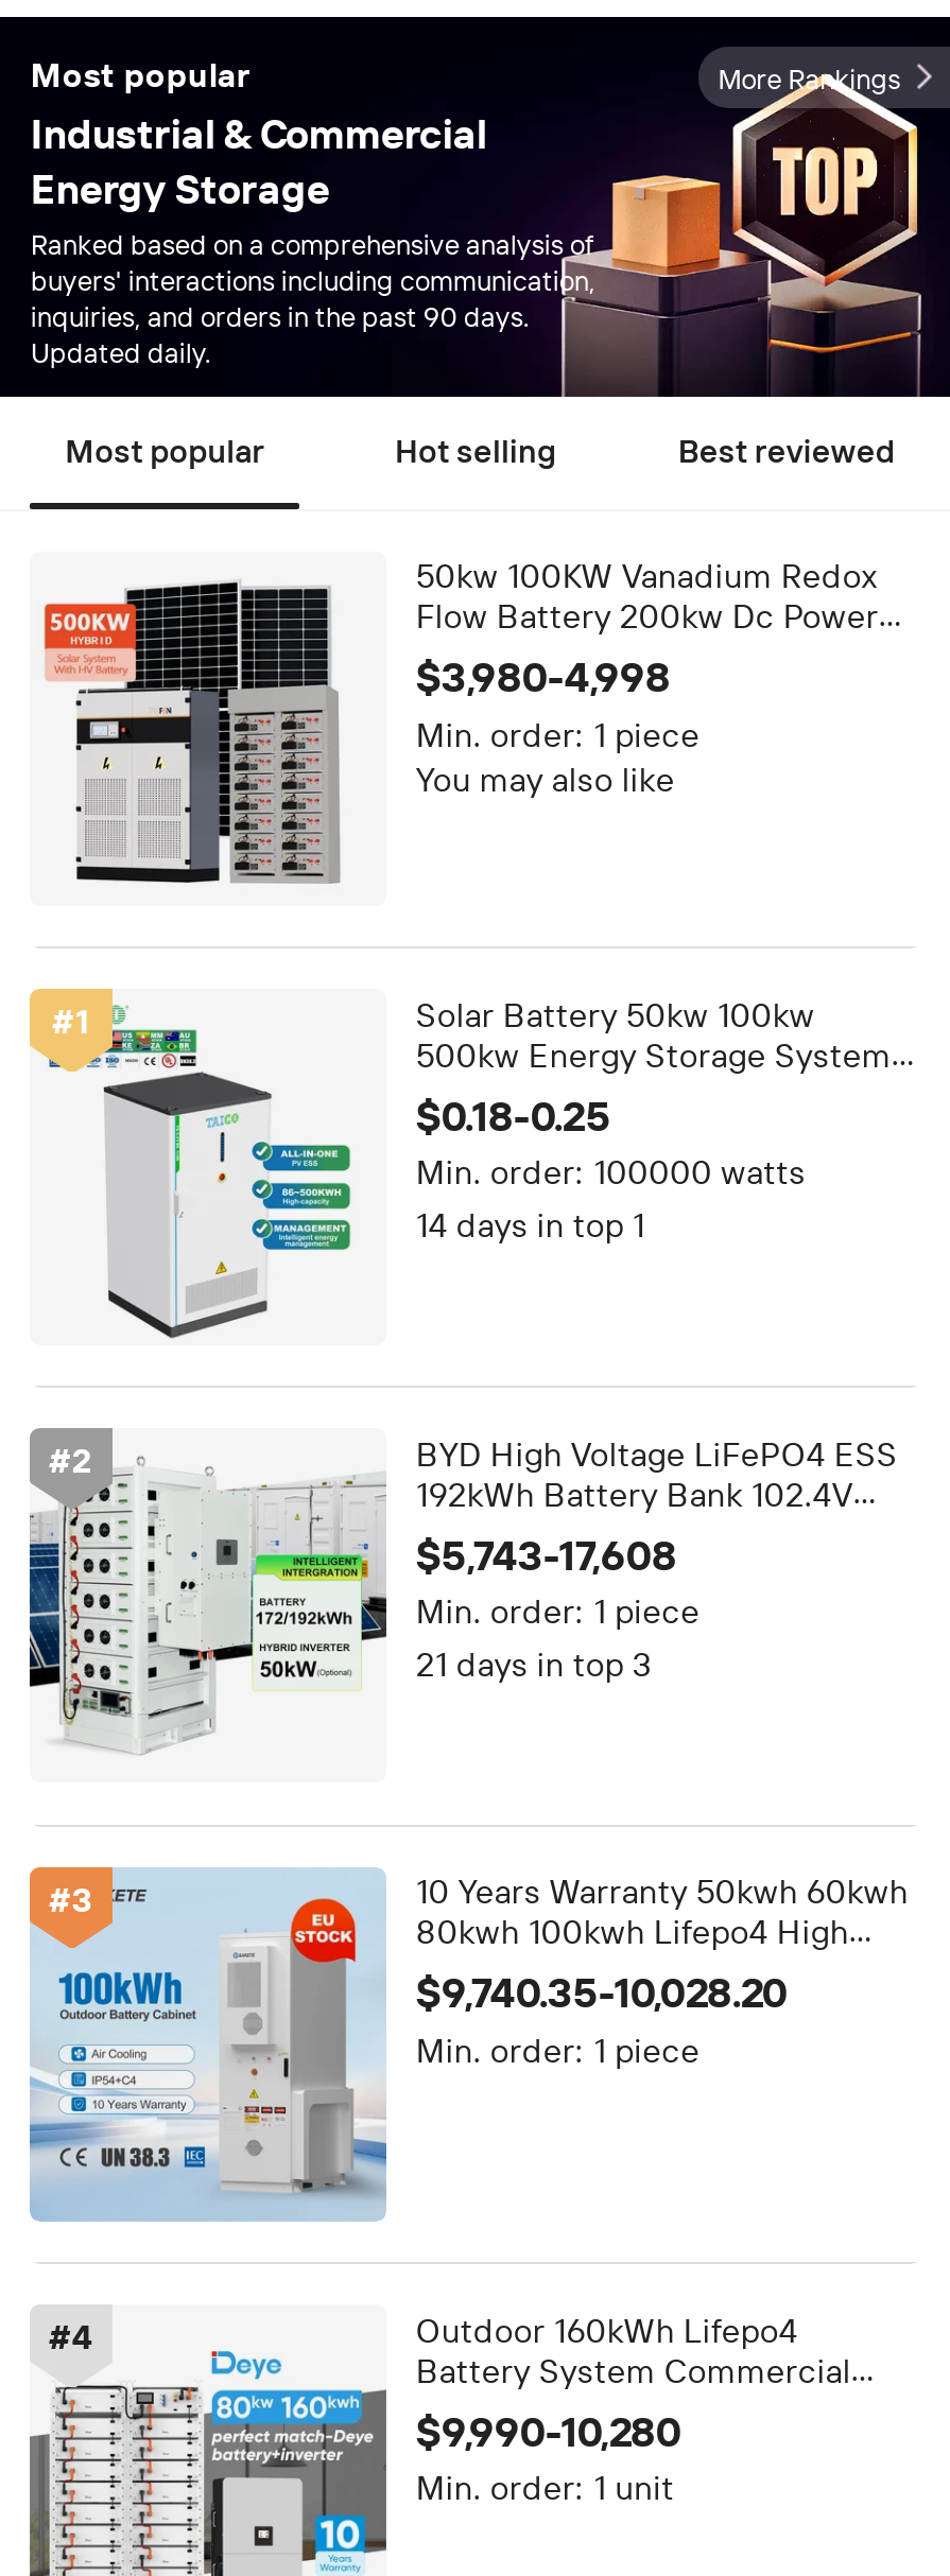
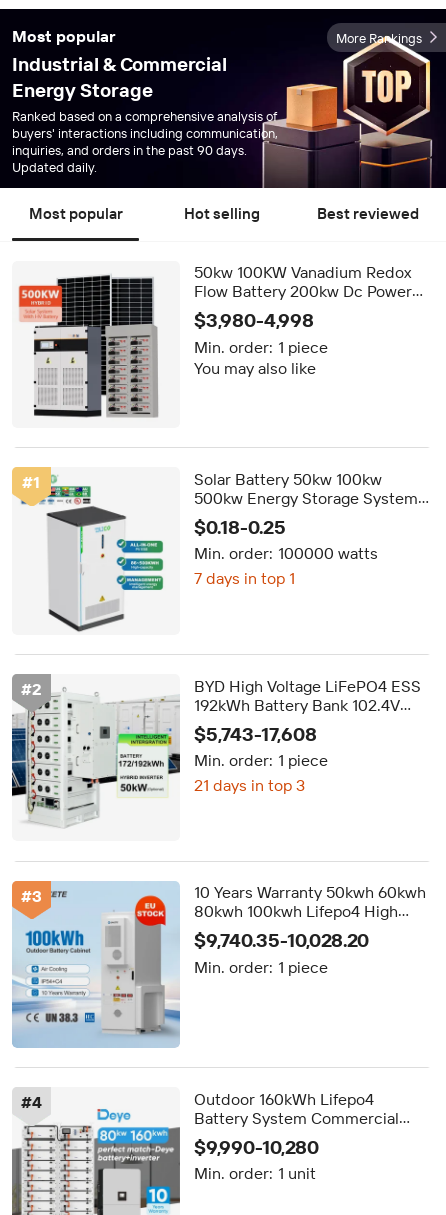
- 14 days in top 1
+ 7 days in top 1
